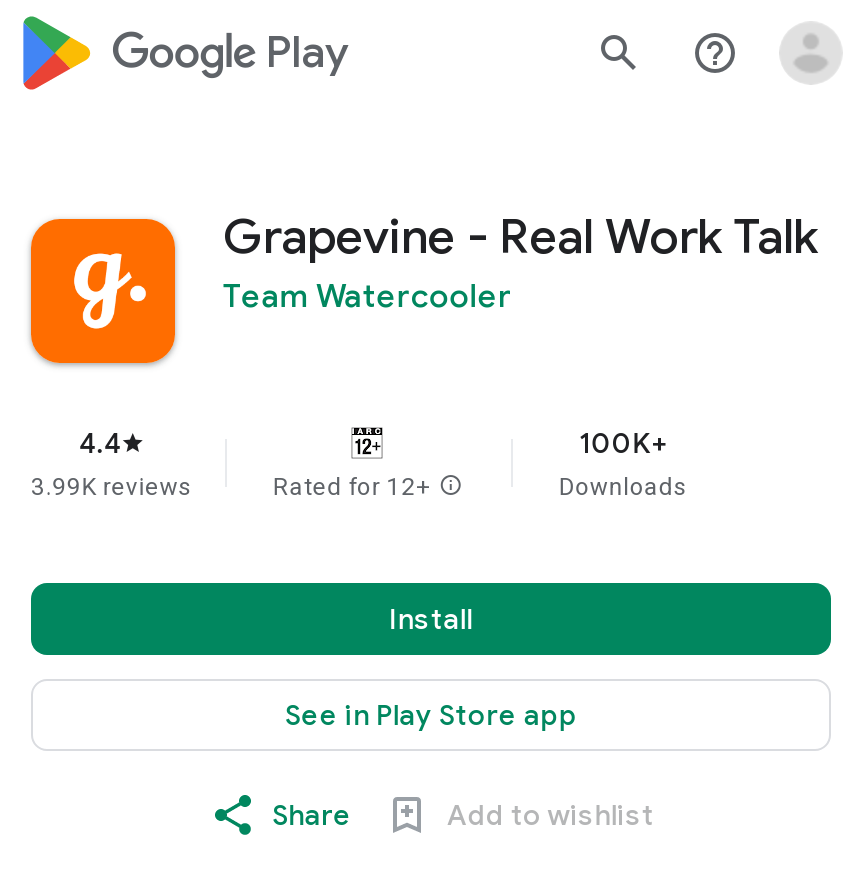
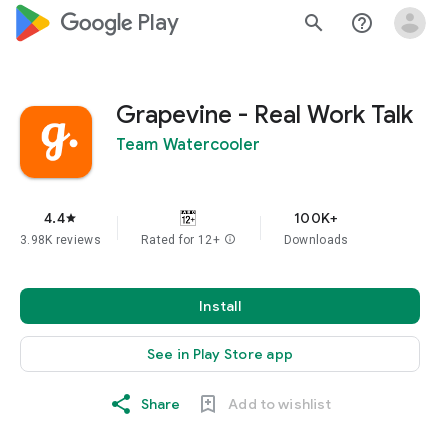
- 3.99K reviews
+ 3.98K reviews
